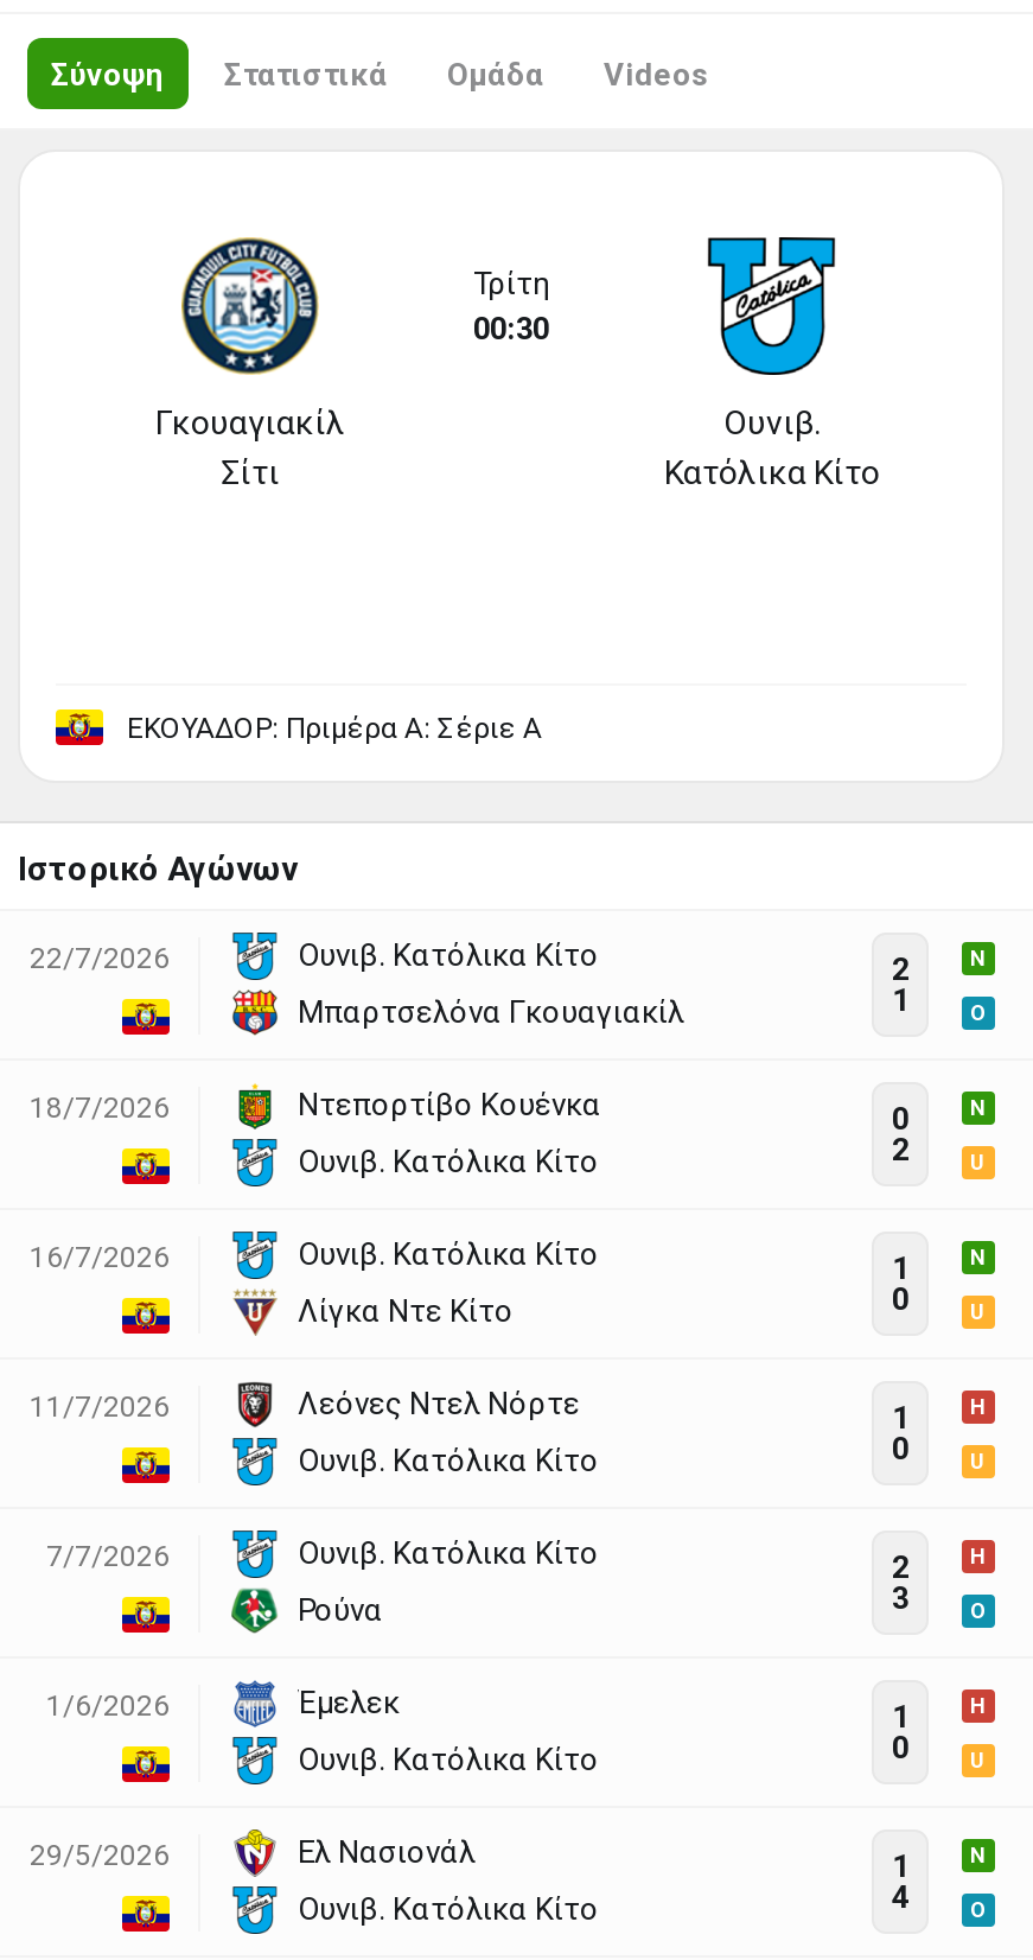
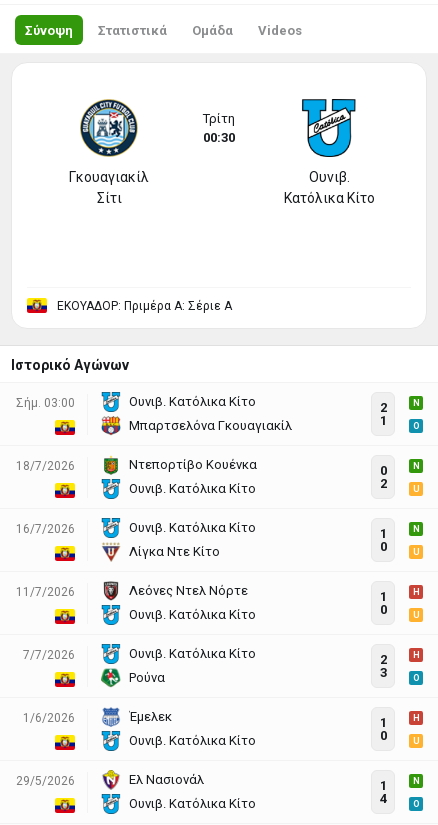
- 22/7/2026
+ Σήμ. 03:00
